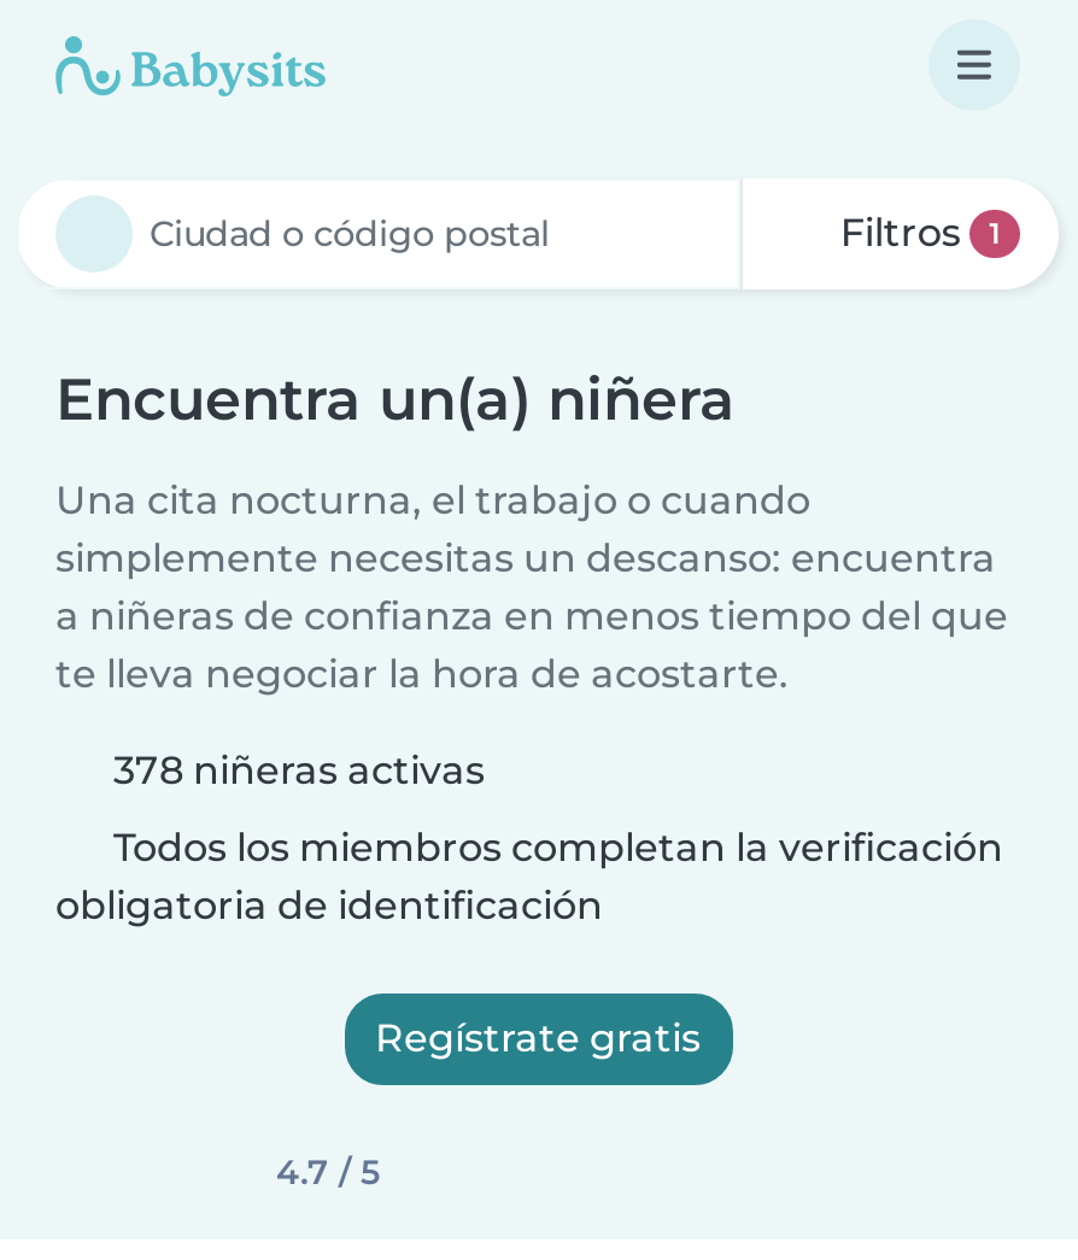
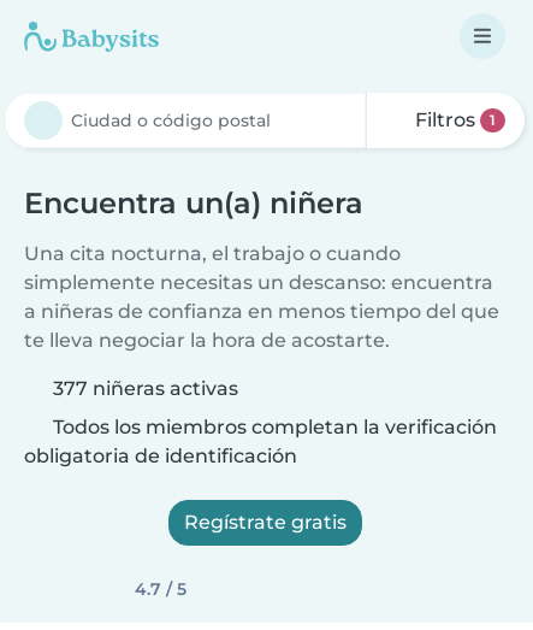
- 378 niñeras activas
+ 377 niñeras activas
